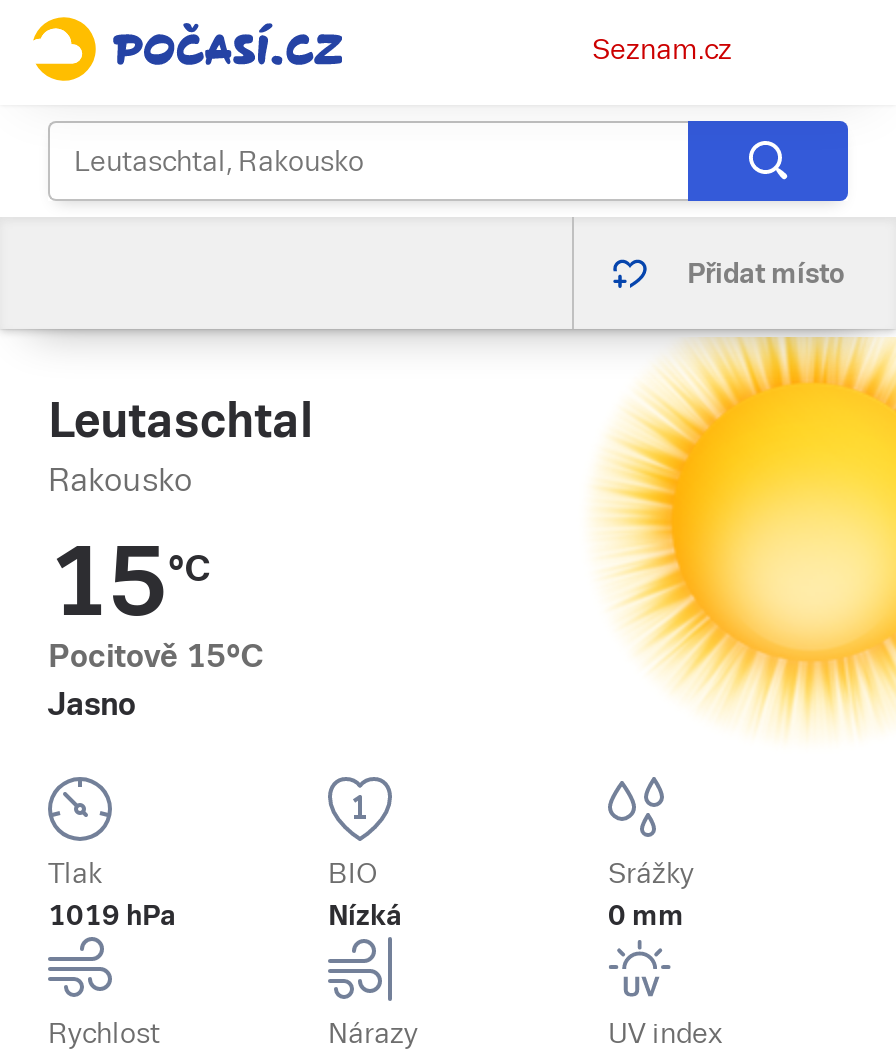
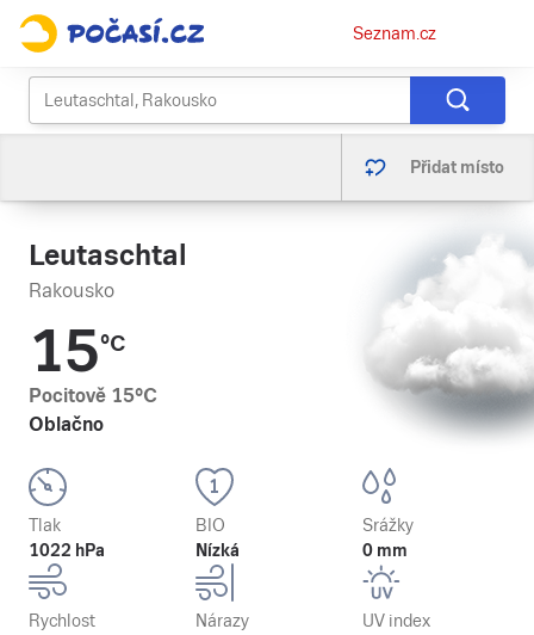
- [image]
+ [image]

- Jasno
+ Oblačno

- 1019 hPa
+ 1022 hPa
